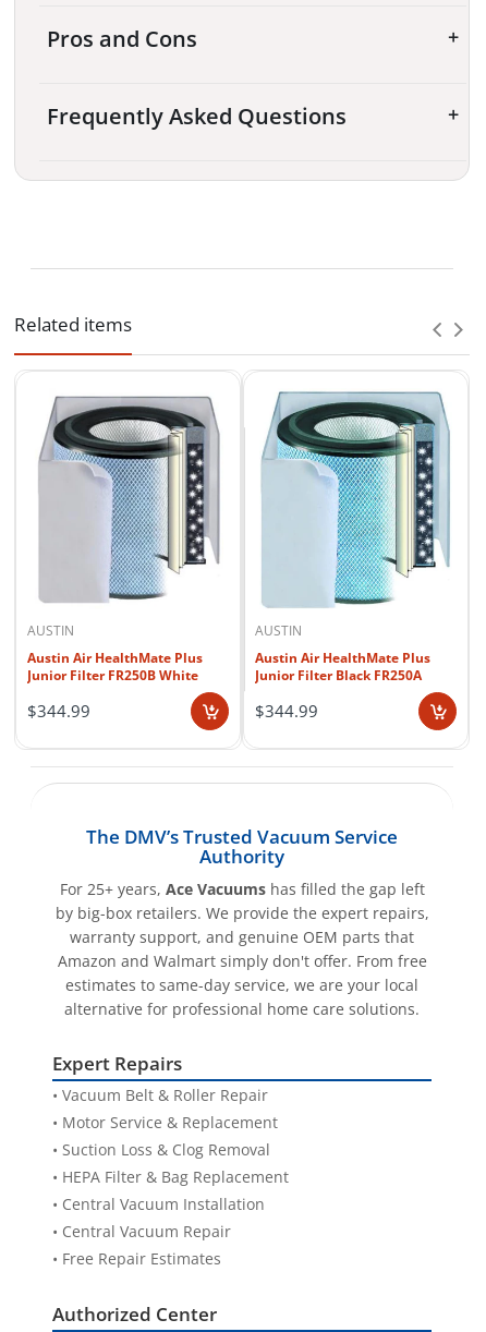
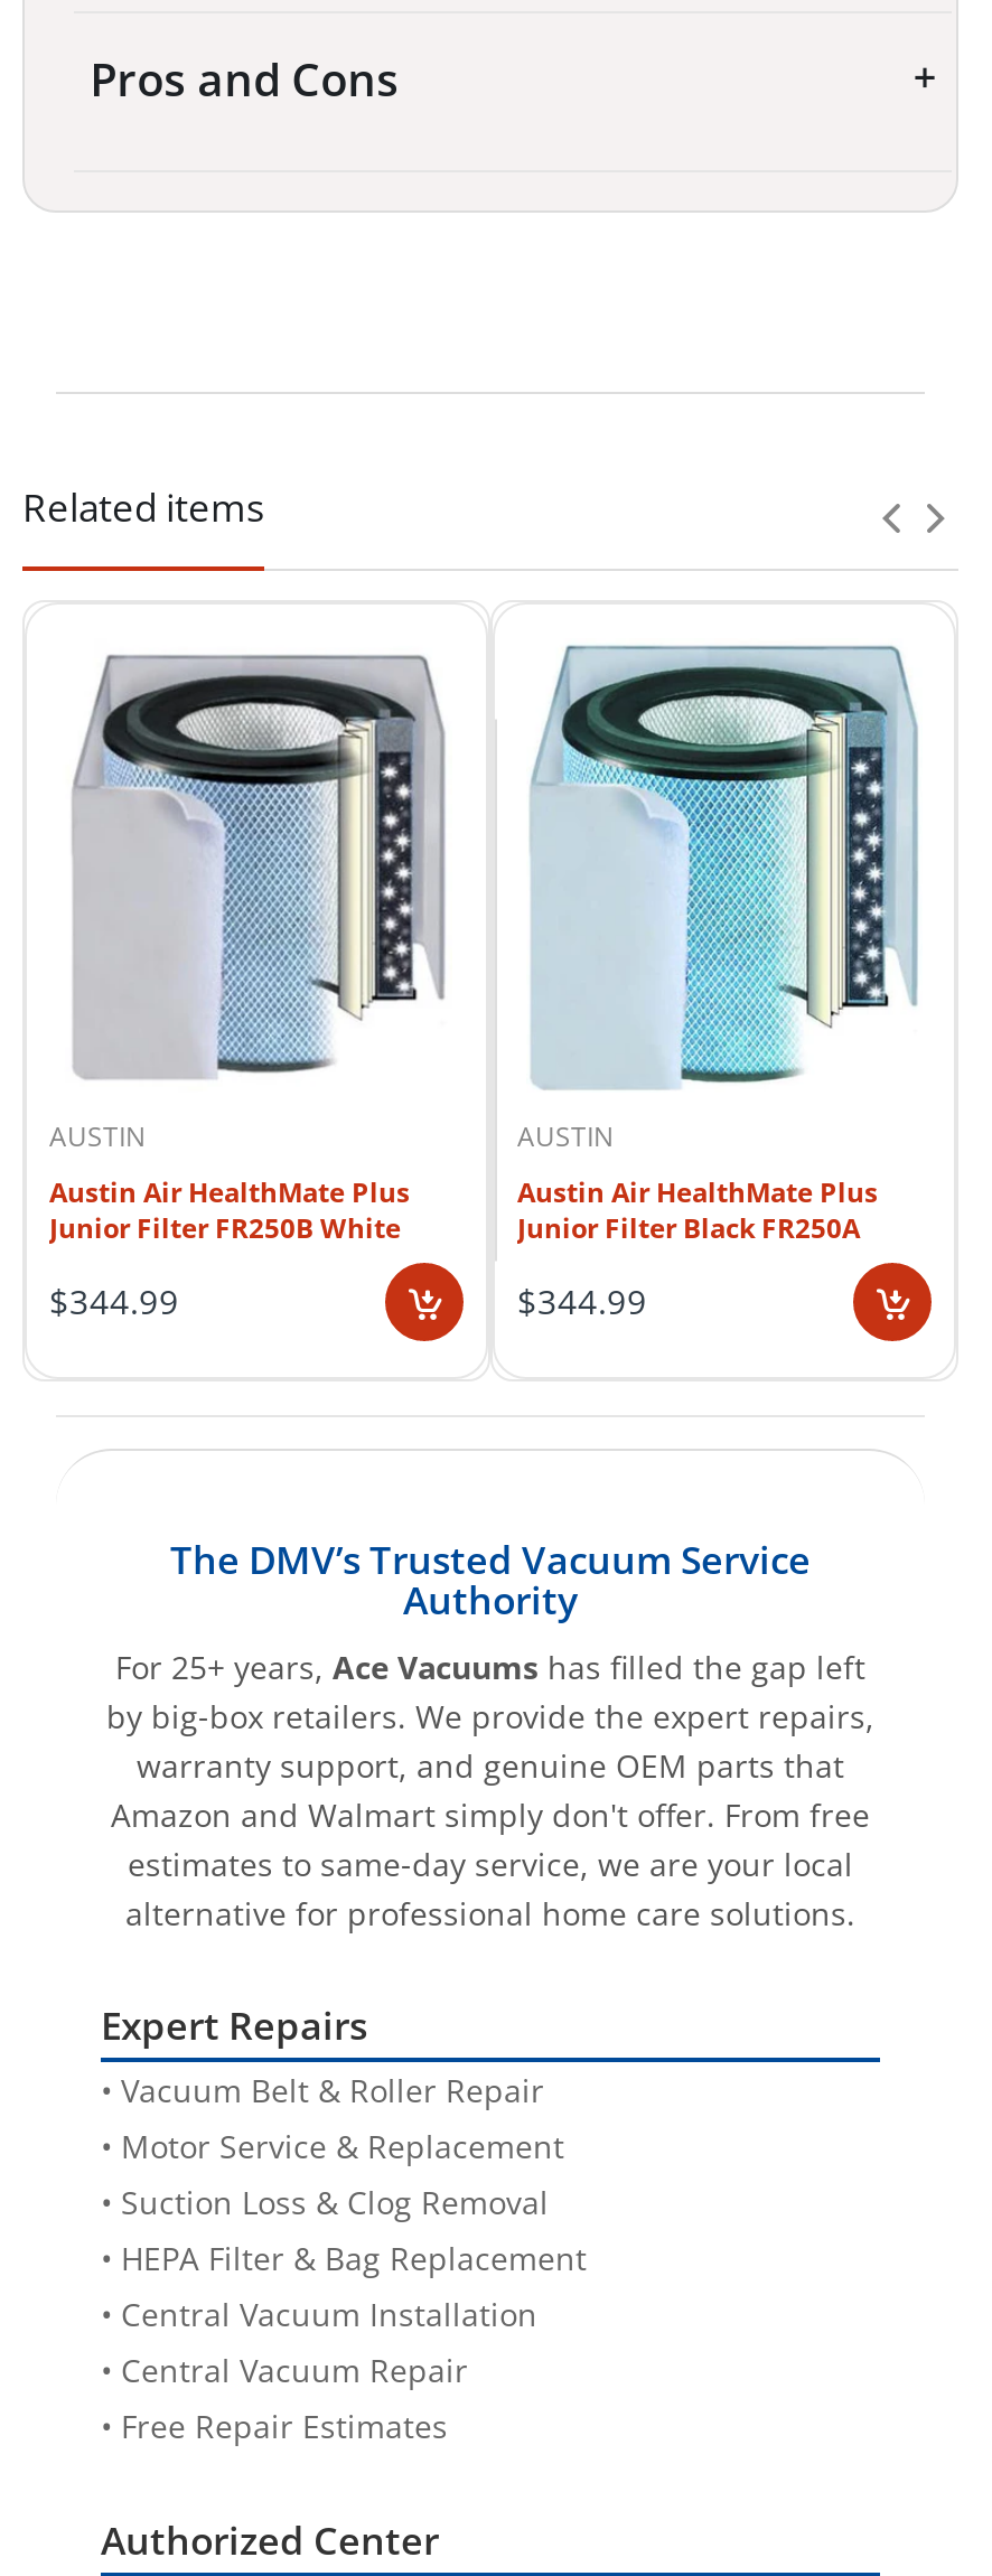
- Frequently Asked Questions
